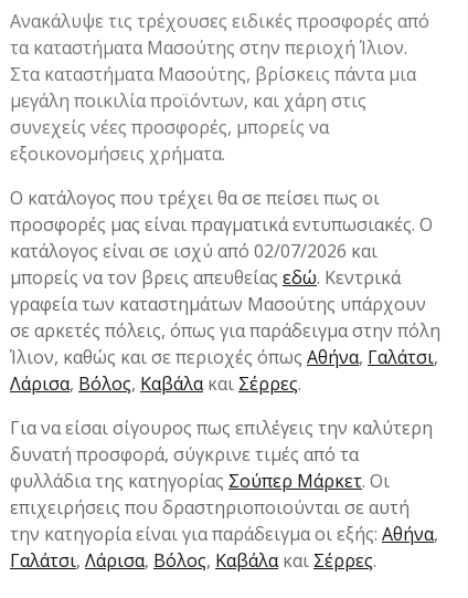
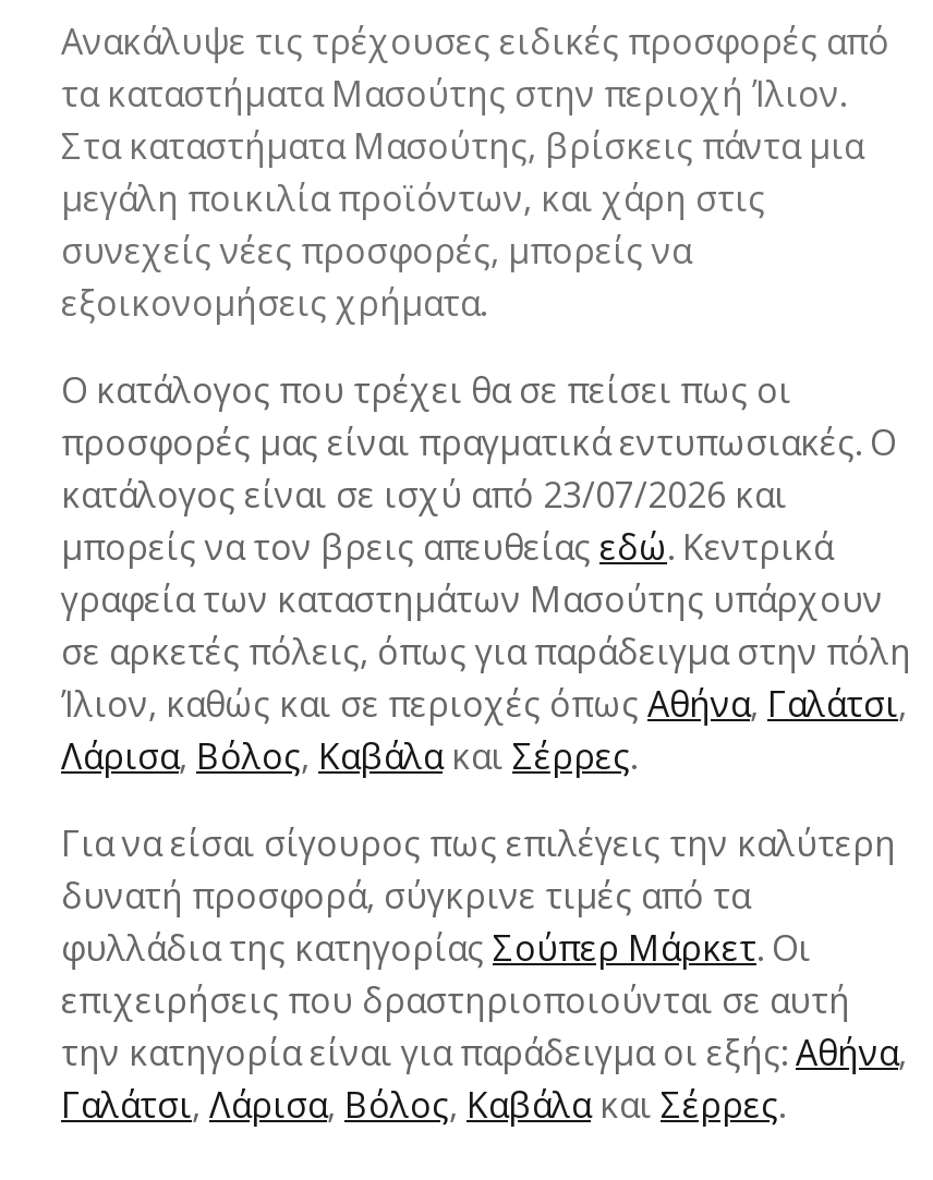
- κατάλογος είναι σε ισχύ από 02/07/2026 και
+ κατάλογος είναι σε ισχύ από 23/07/2026 και
